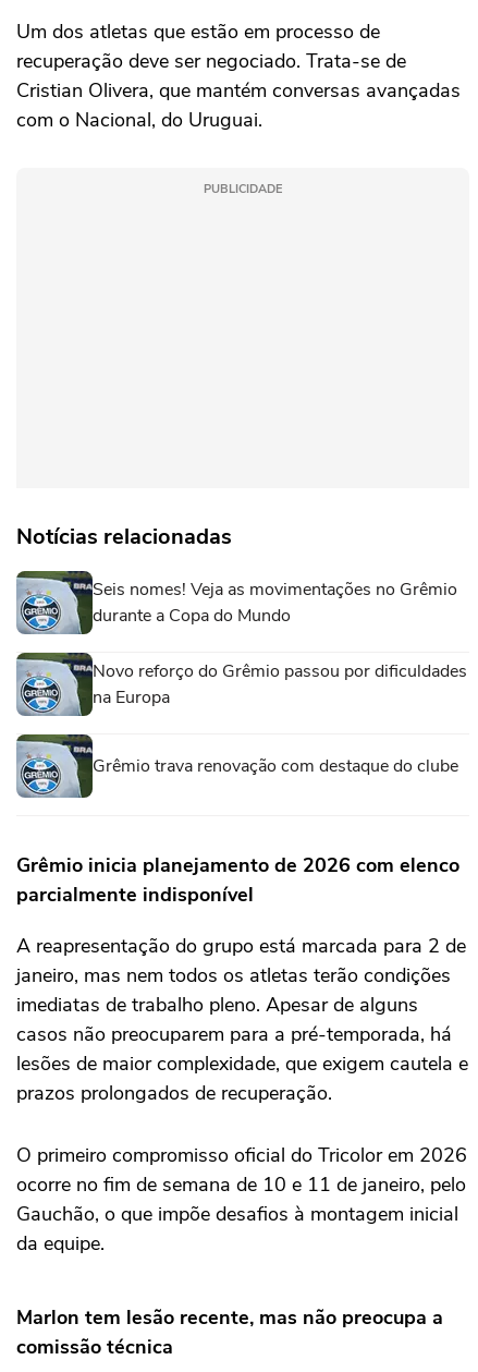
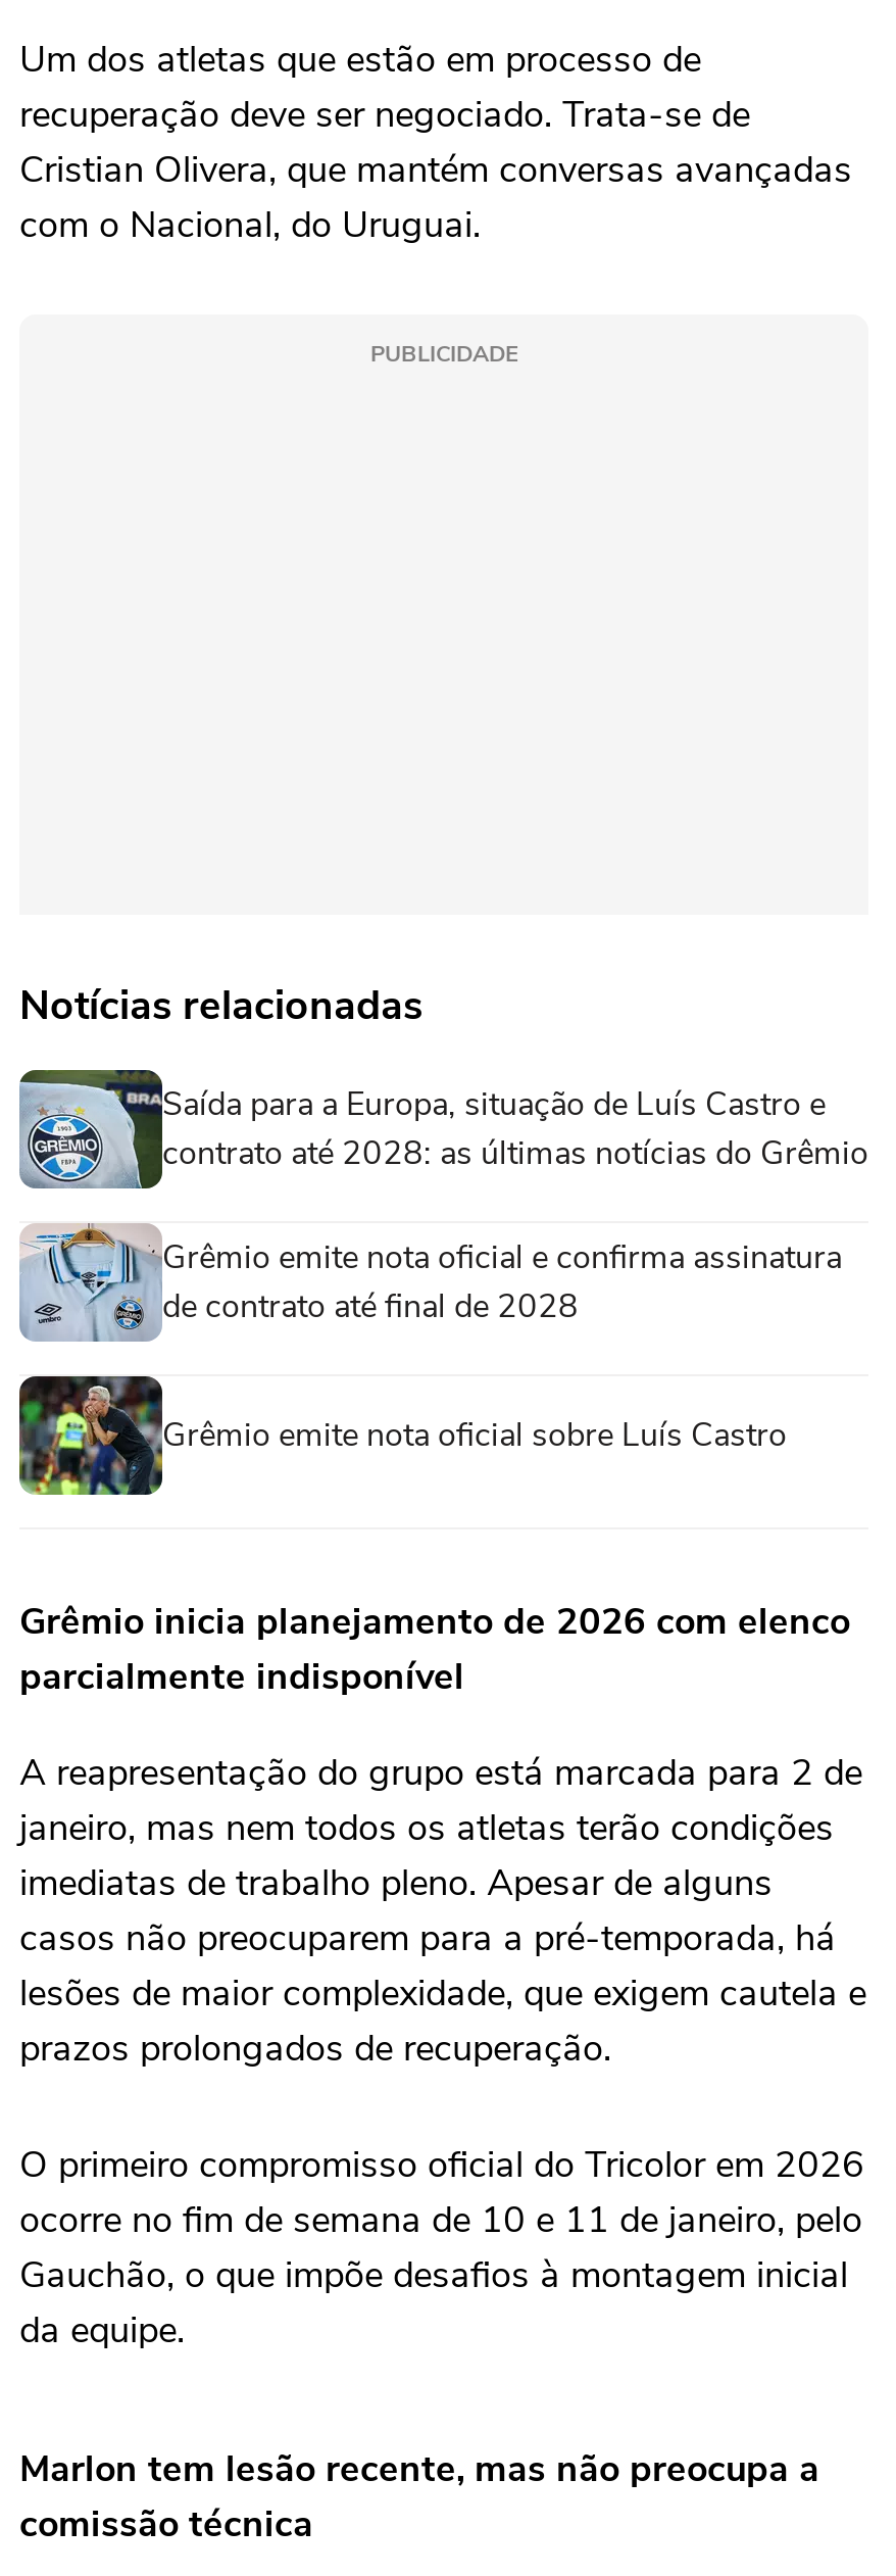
- Seis nomes! Veja as movimentações no Grêmio
- durante a Copa do Mundo
+ Saída para a Europa, situação de Luís Castro e
+ contrato até 2028: as últimas notícias do Grêmio

- [image]
- Novo reforço do Grêmio passou por dificuldades
- na Europa
+ [image]
+ Grêmio emite nota oficial e confirma assinatura
+ de contrato até final de 2028

- [image]
- Grêmio trava renovação com destaque do clube
+ [image]
+ Grêmio emite nota oficial sobre Luís Castro
